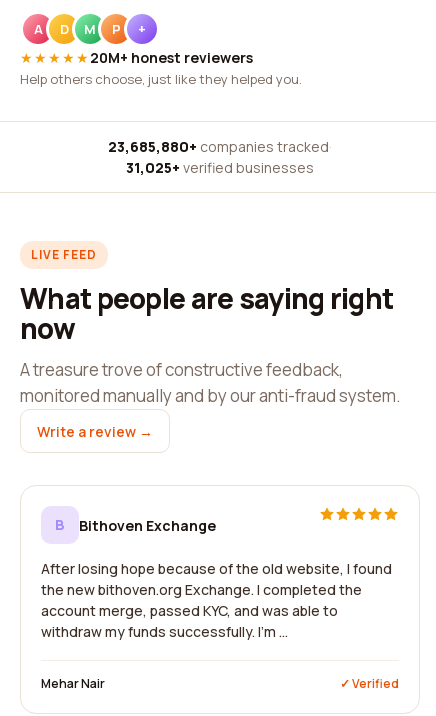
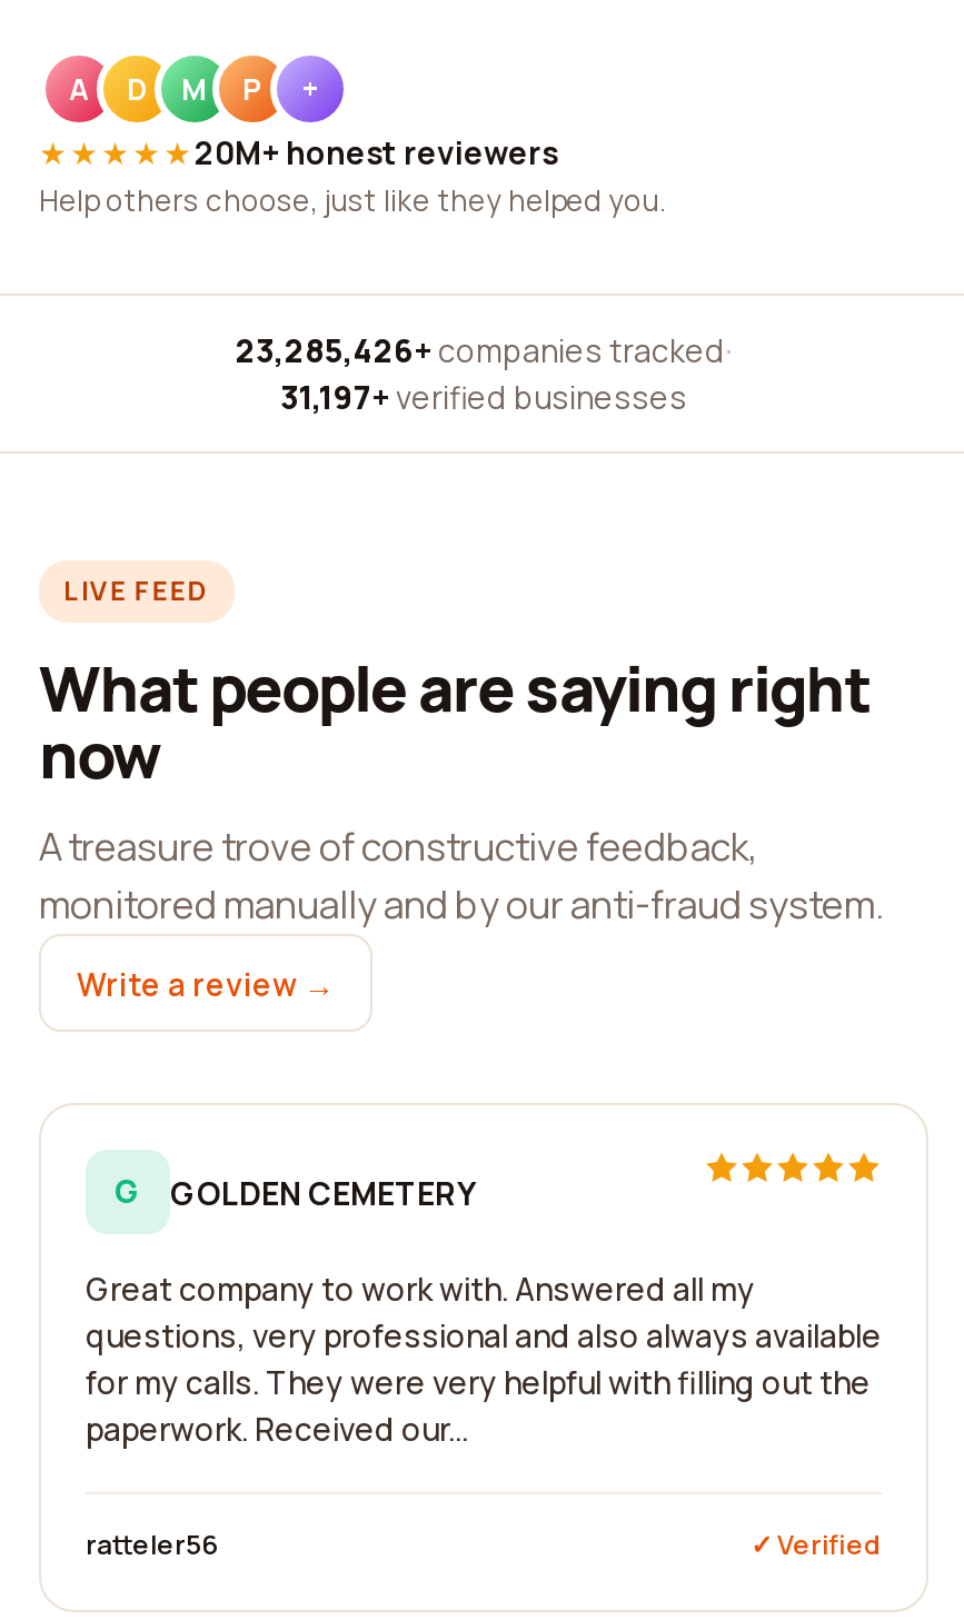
- 23,685,880+ companies tracked ·
+ 23,285,426+ companies tracked ·

- 31,025+ verified businesses
+ 31,197+ verified businesses

- B
- Bithoven Exchange
+ G
+ GOLDEN CEMETERY

- After losing hope because of the old website, I found
- the new bithoven.org Exchange. I completed the
- account merge, passed KYC, and was able to
- withdraw my funds successfully. I'm ...
+ Great company to work with. Answered all my
+ questions, very professional and also always available
+ for my calls. They were very helpful with filling out the
+ paperwork. Received our...

- Mehar Nair
+ ratteler56
